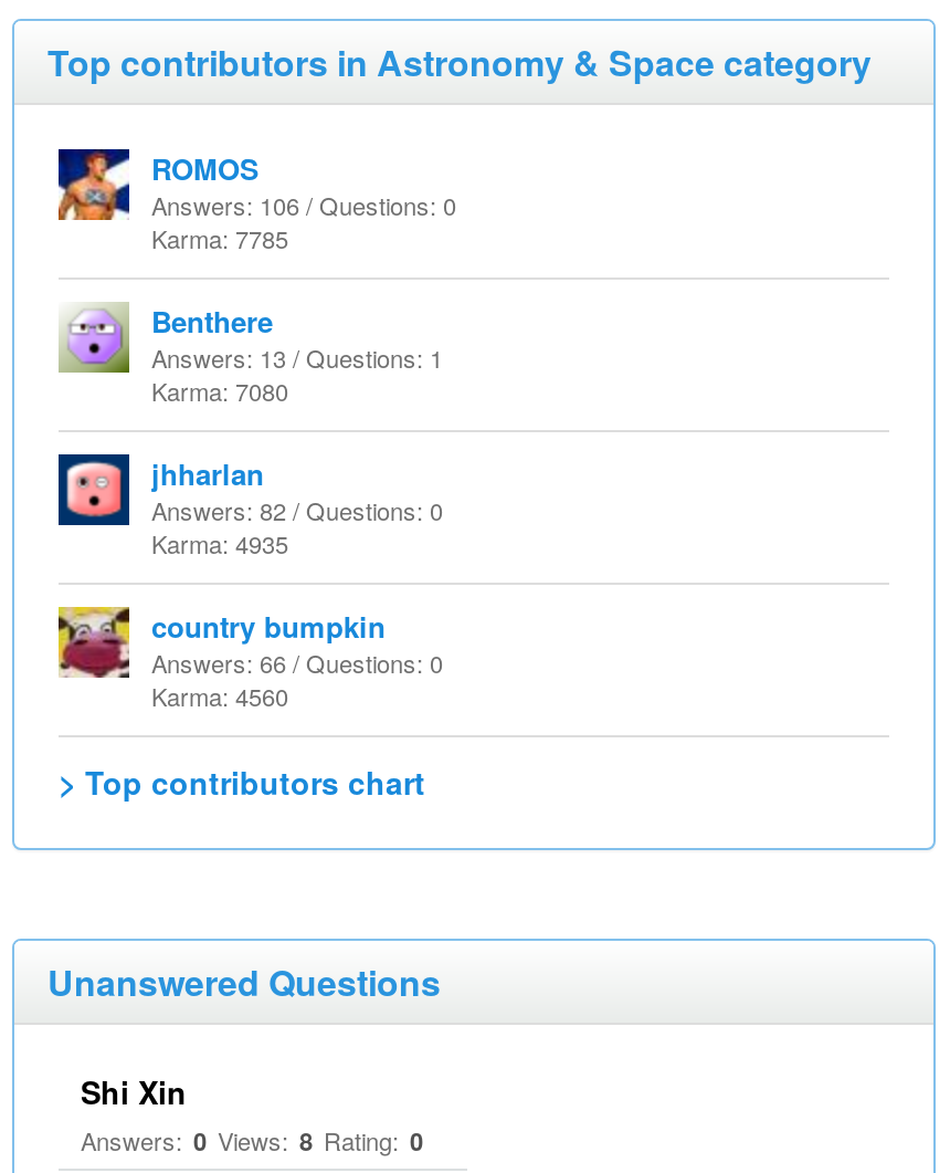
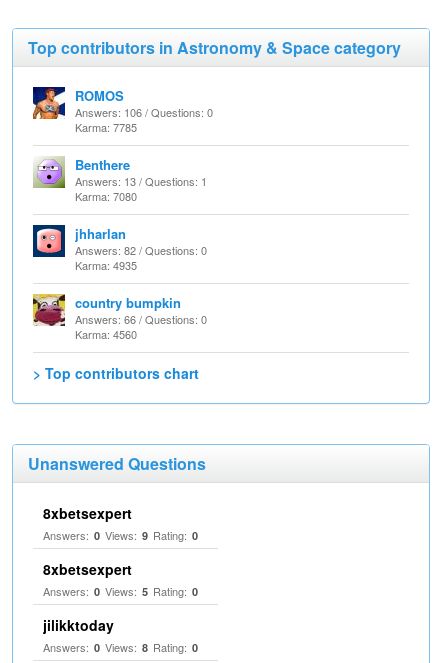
- Shi Xin
+ 8xbetsexpert
+ Answers: 0 Views: 9 Rating: 0
+ 8xbetsexpert
+ Answers: 0 Views: 5 Rating: 0
+ jilikktoday
